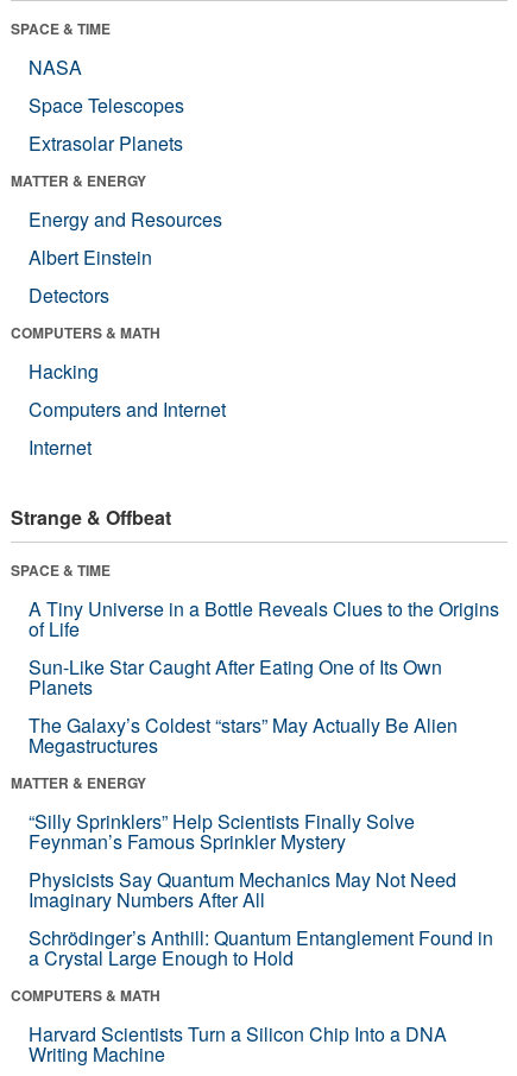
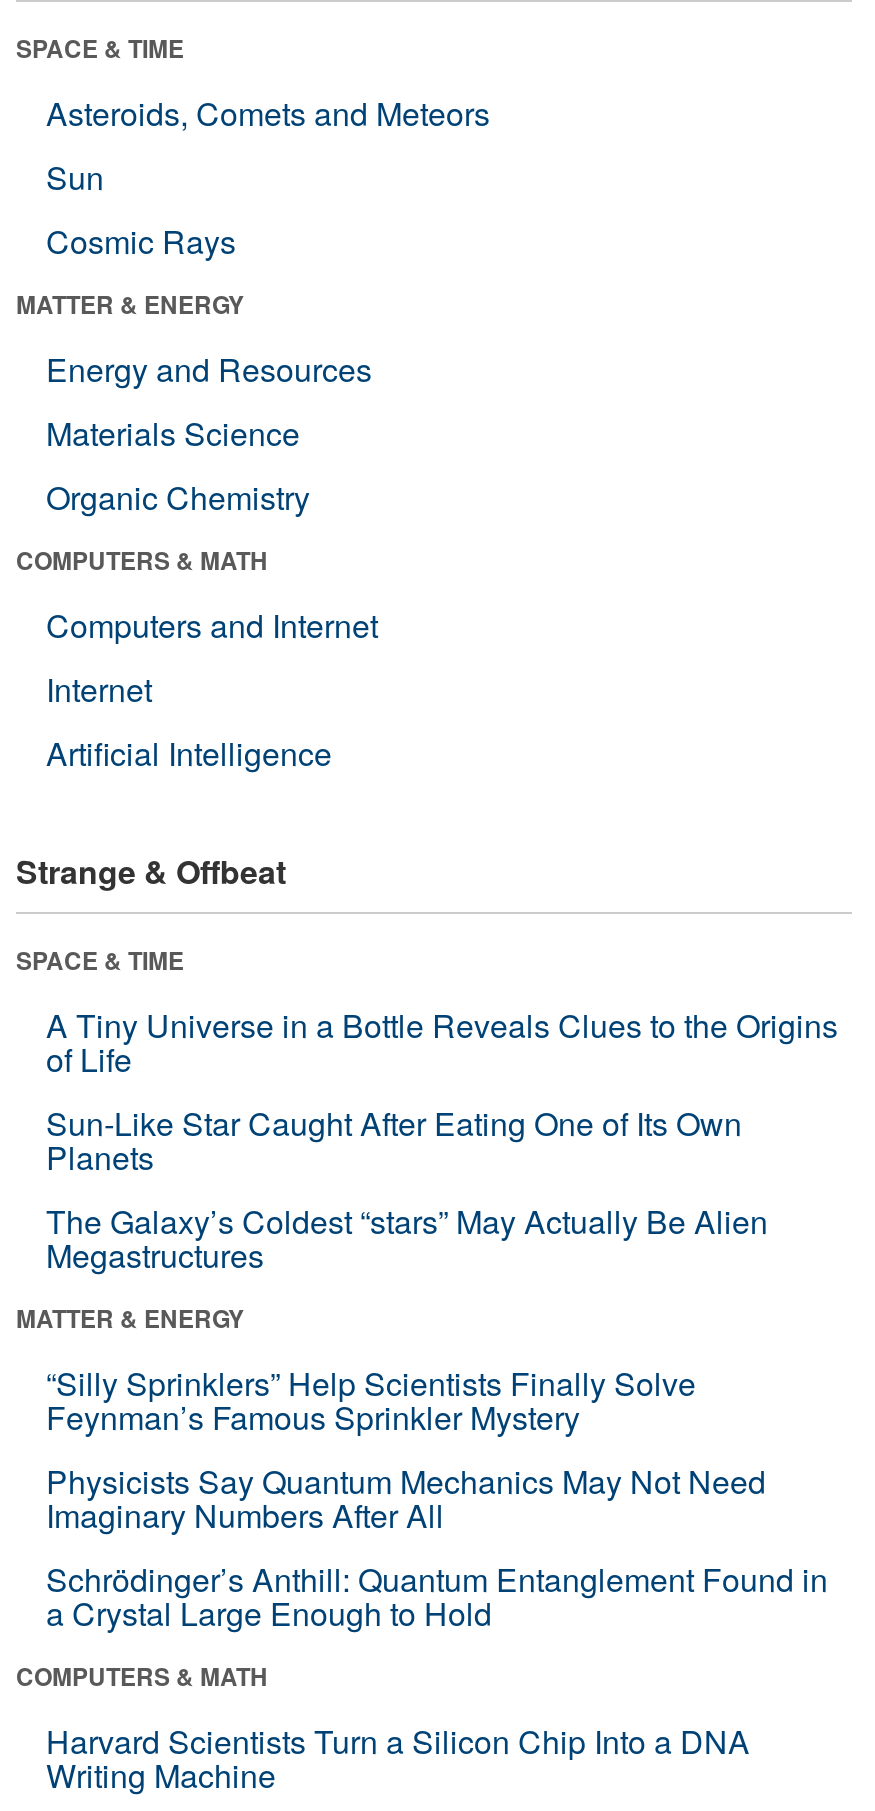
- NASA
- Space Telescopes
- Extrasolar Planets
+ Asteroids, Comets and Meteors
+ Sun
+ Cosmic Rays

- Albert Einstein
- Detectors
+ Materials Science
+ Organic Chemistry

- Hacking

moved up: Computers and Internet | Internet

+ Artificial Intelligence
